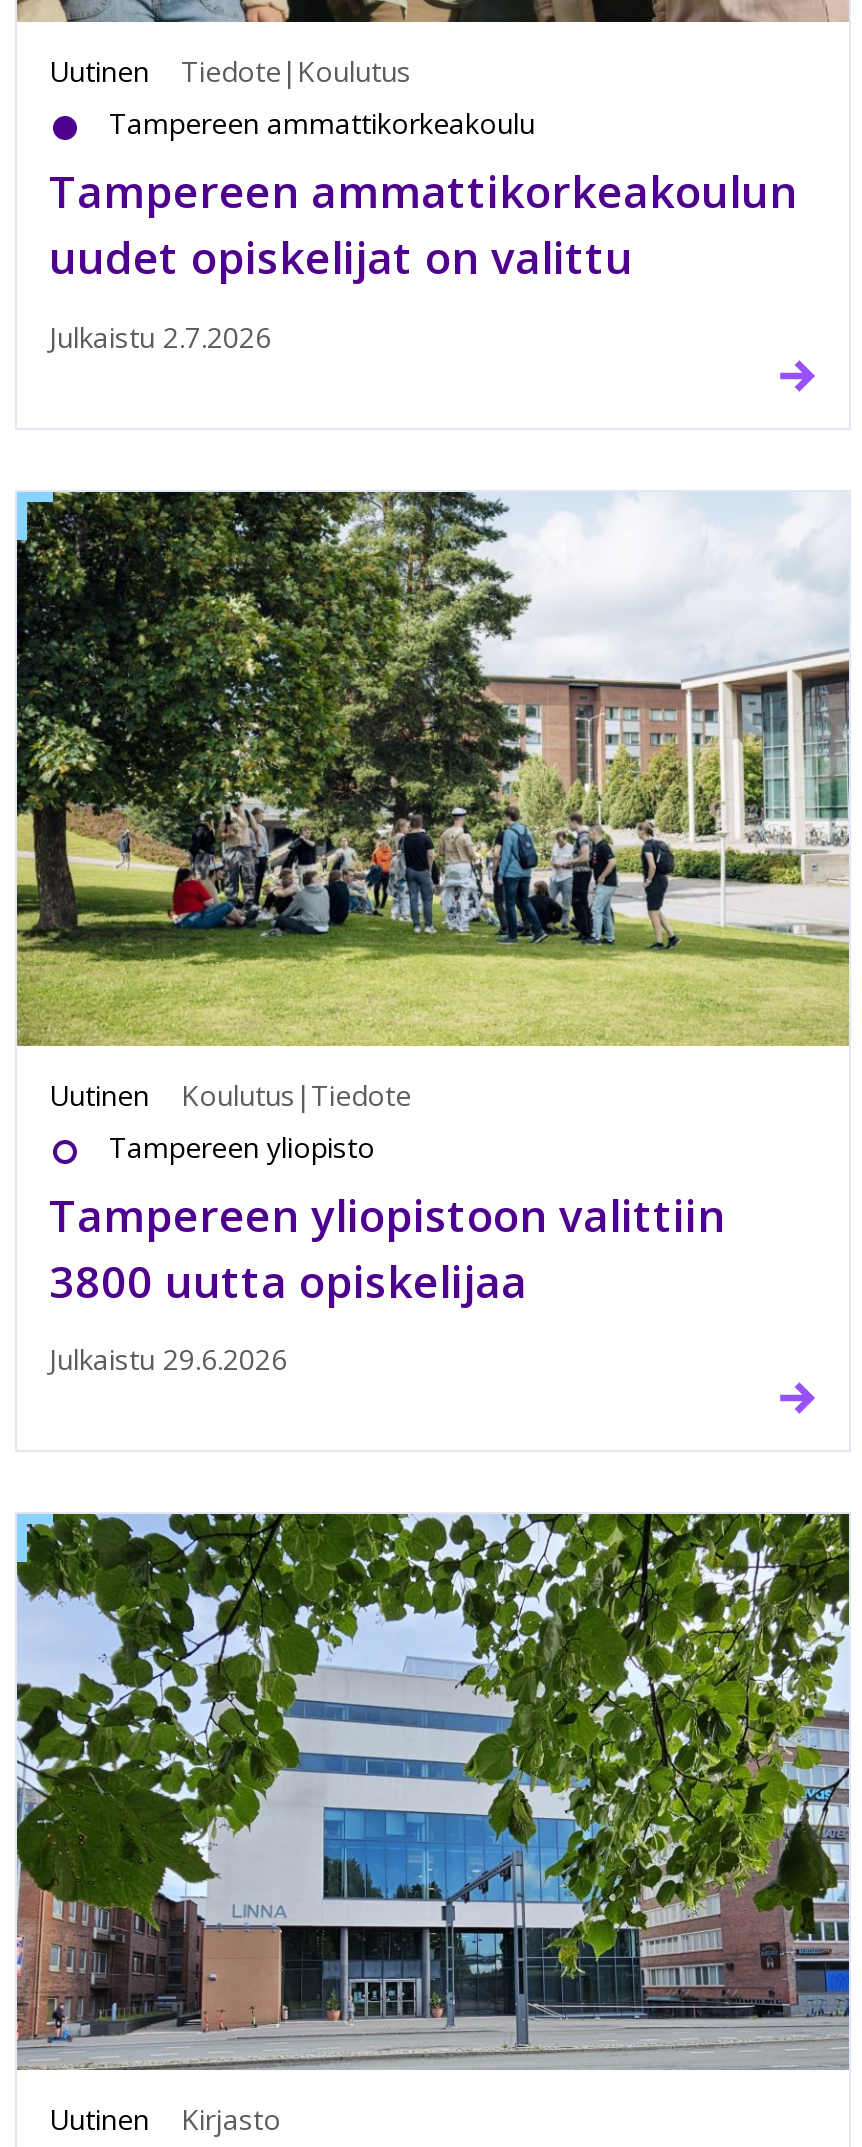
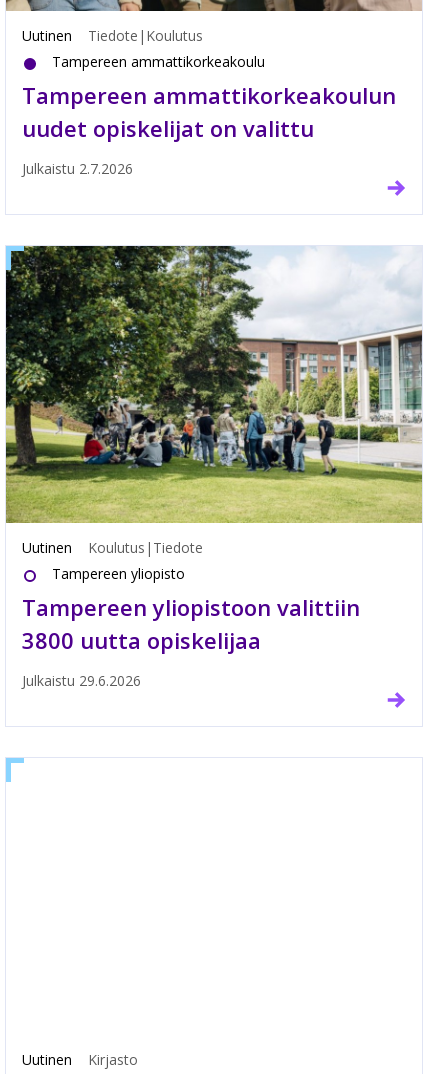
- [image]
